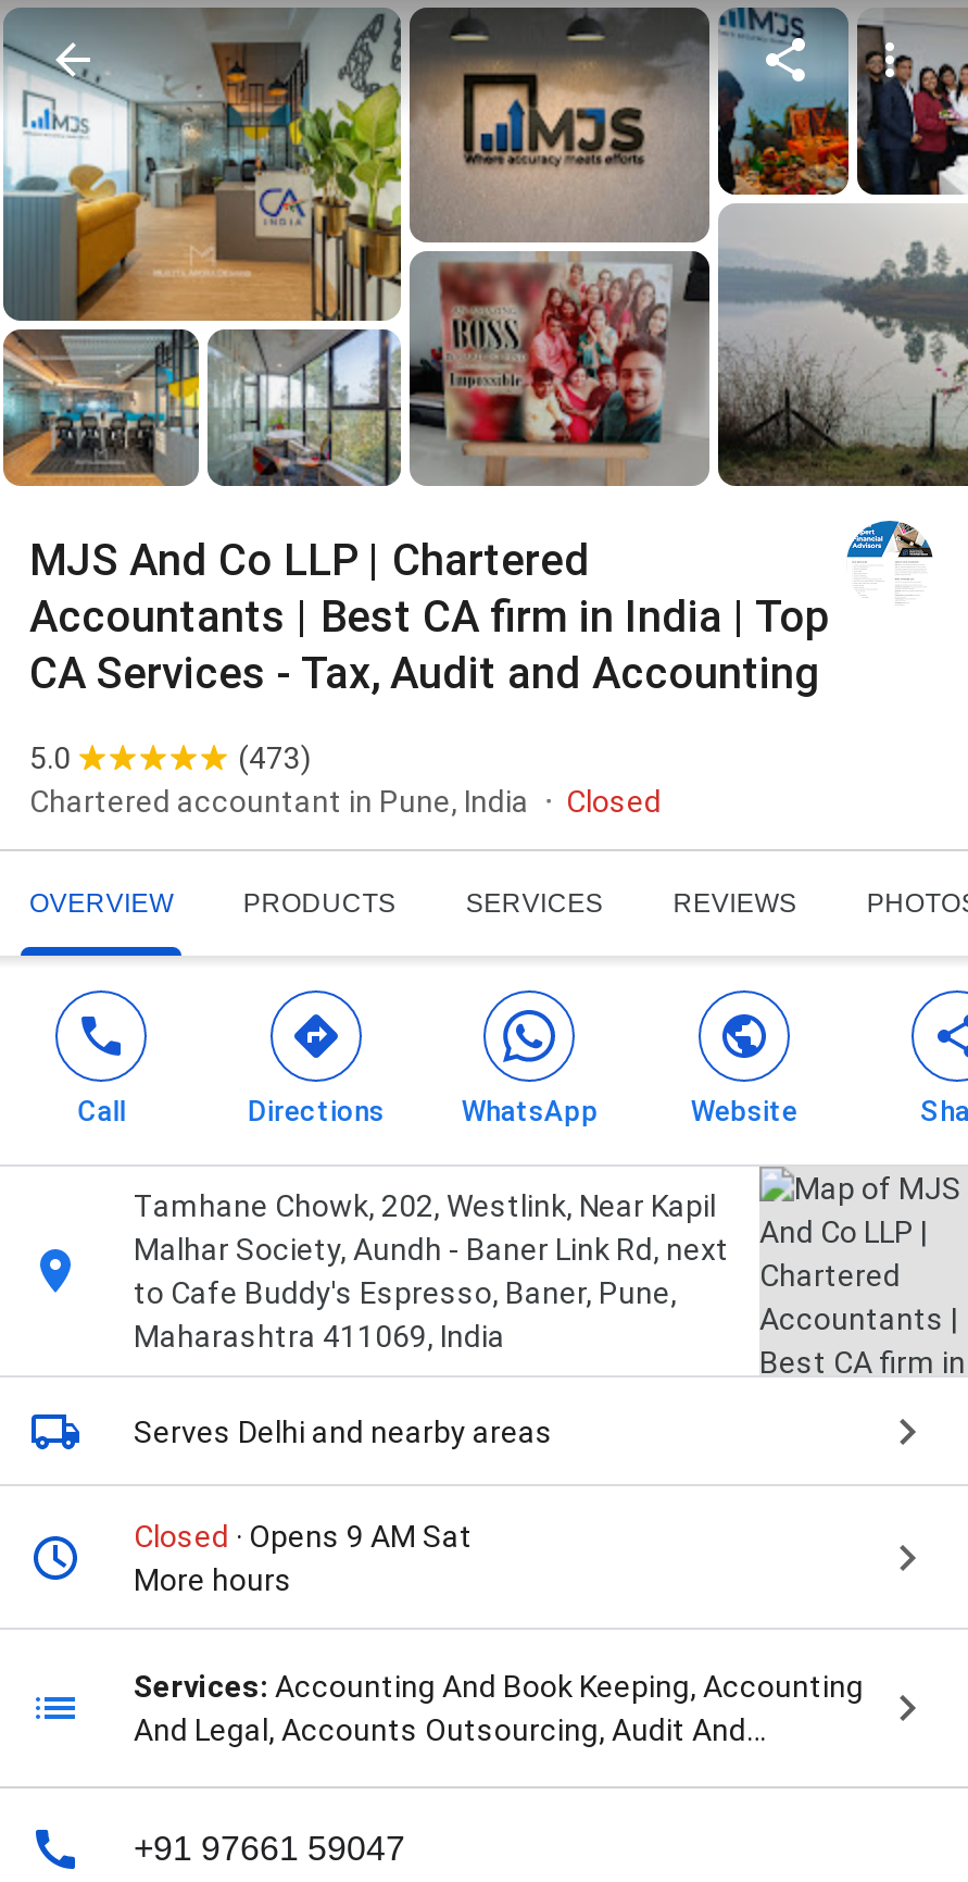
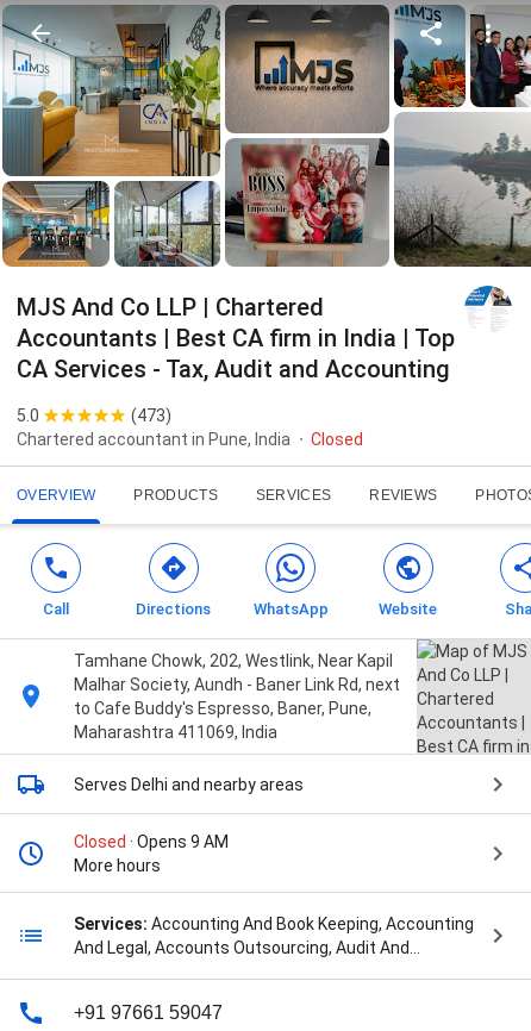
- Closed · Opens 9 AM Sat
+ Closed · Opens 9 AM
